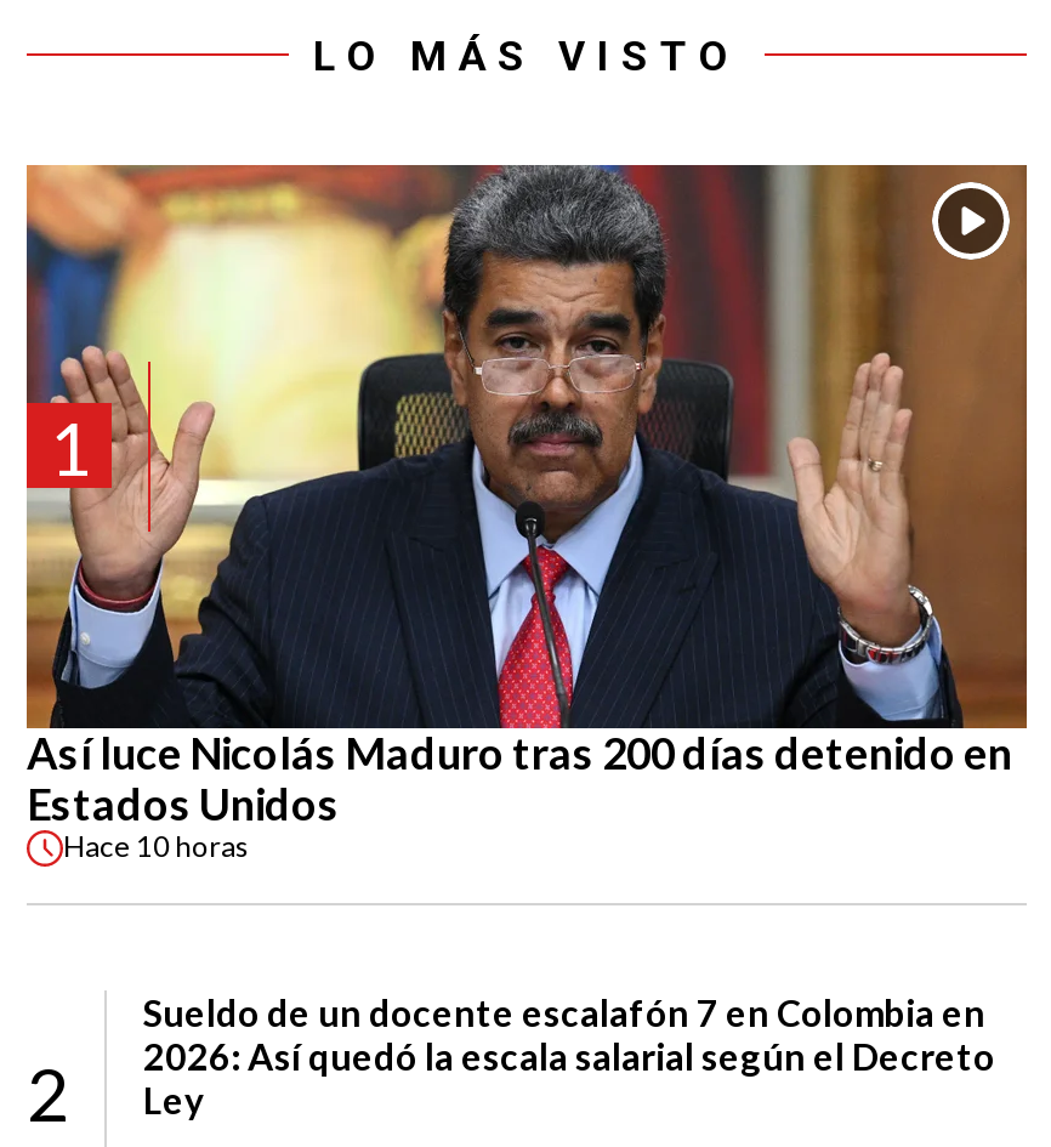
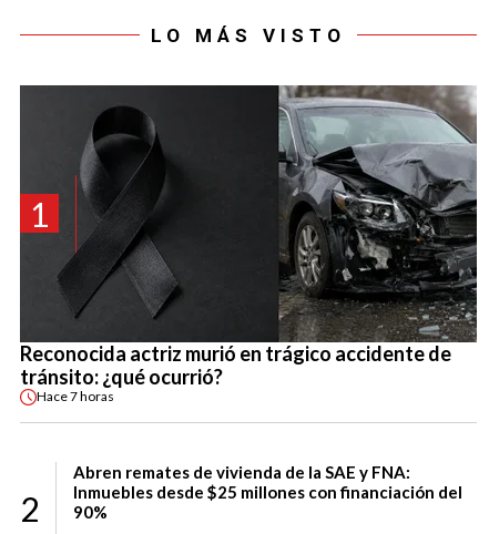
- [image]
- Así luce Nicolás Maduro tras 200 días detenido en
- Estados Unidos
- Hace 10 horas
+ [image]
+ Reconocida actriz murió en trágico accidente de
+ tránsito: ¿qué ocurrió?
+ Hace 7 horas

- Sueldo de un docente escalafón 7 en Colombia en
- 2026: Así quedó la escala salarial según el Decreto
- Ley
+ Abren remates de vivienda de la SAE y FNA:
+ Inmuebles desde $25 millones con financiación del
+ 90%
